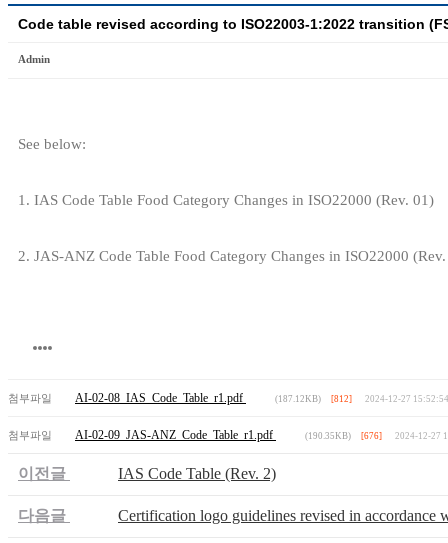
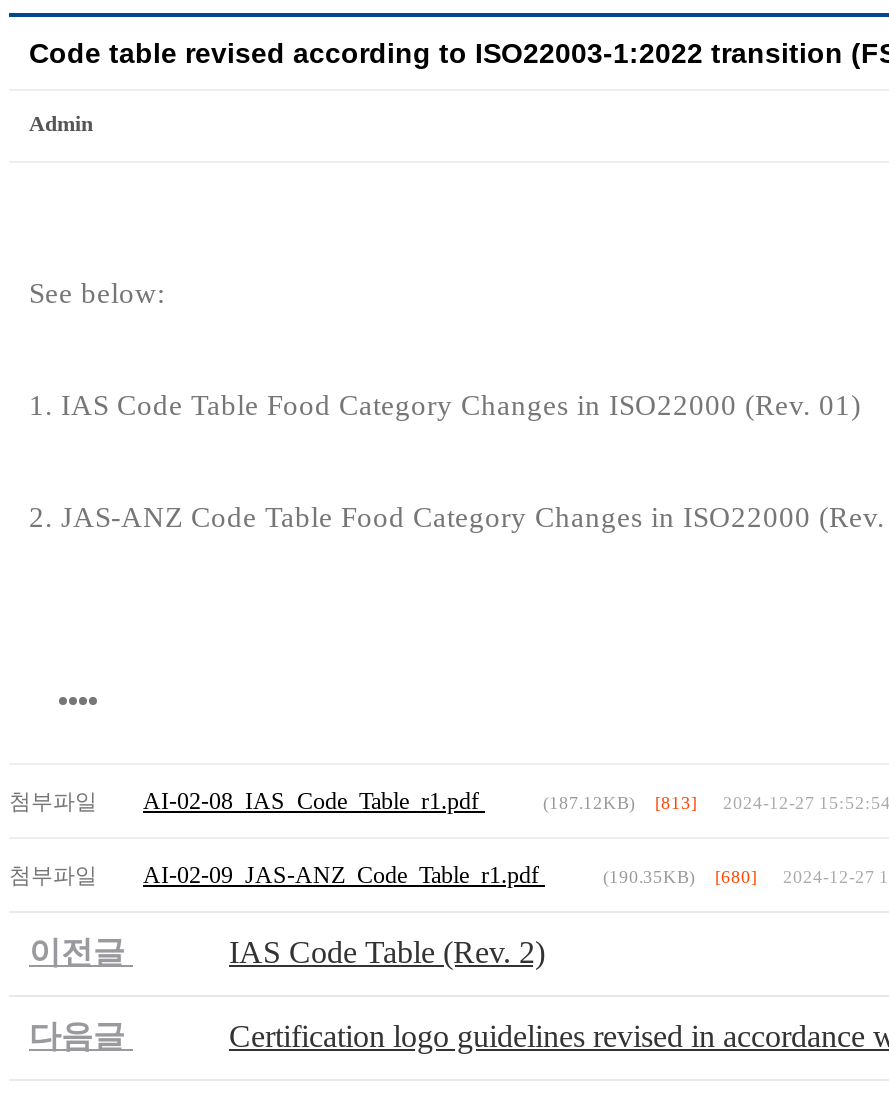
- (187.12KB) [812] 2024-12-27 15:52:54
+ (187.12KB) [813] 2024-12-27 15:52:54

- [676]
+ [680]
